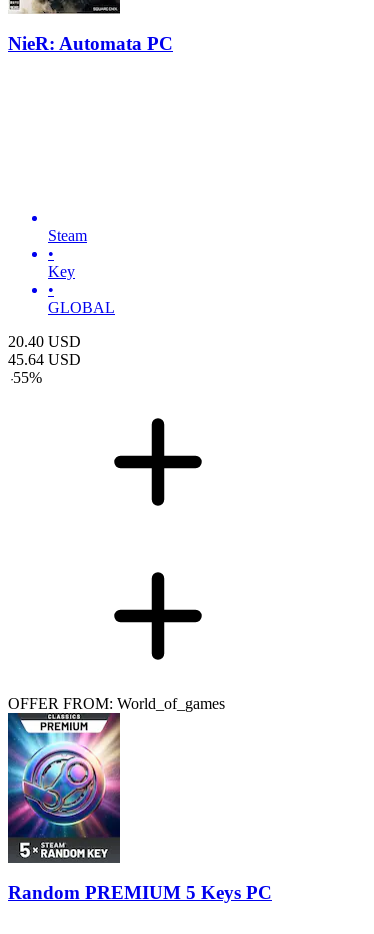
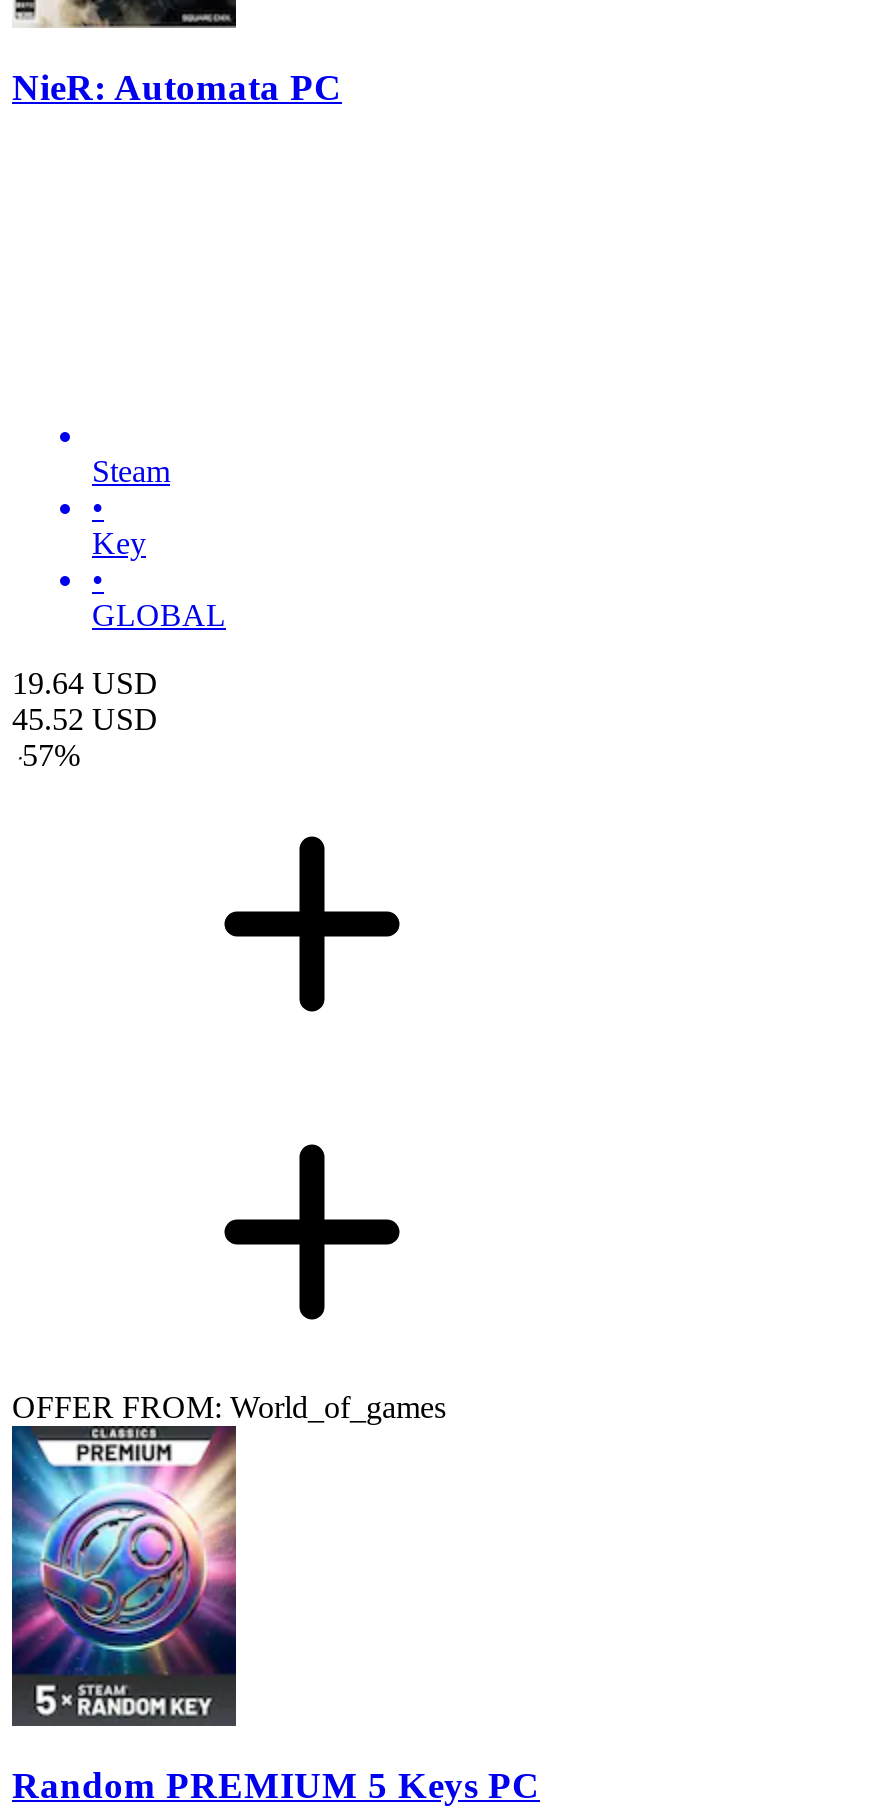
- 20.40 USD
+ 19.64 USD

- 45.64 USD
+ 45.52 USD

- - 55%
+ - 57%
